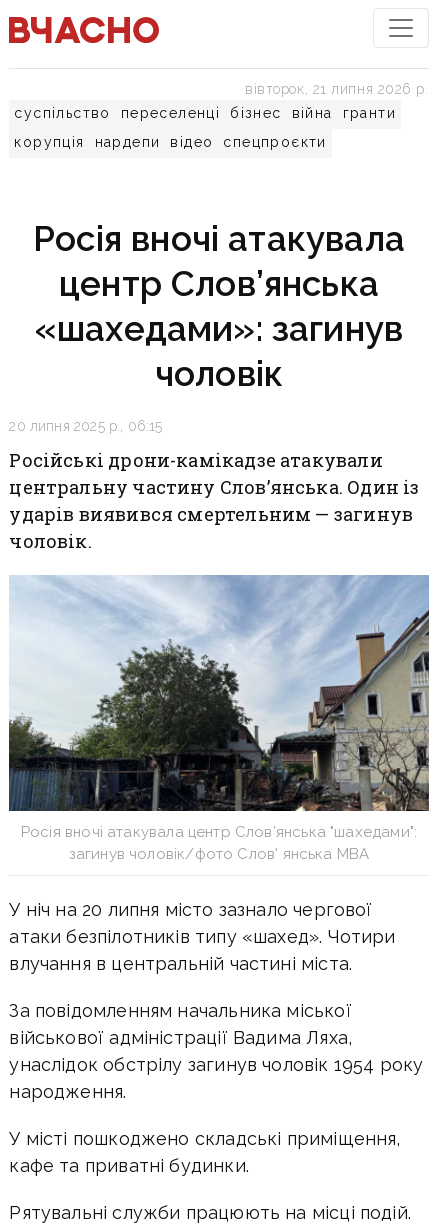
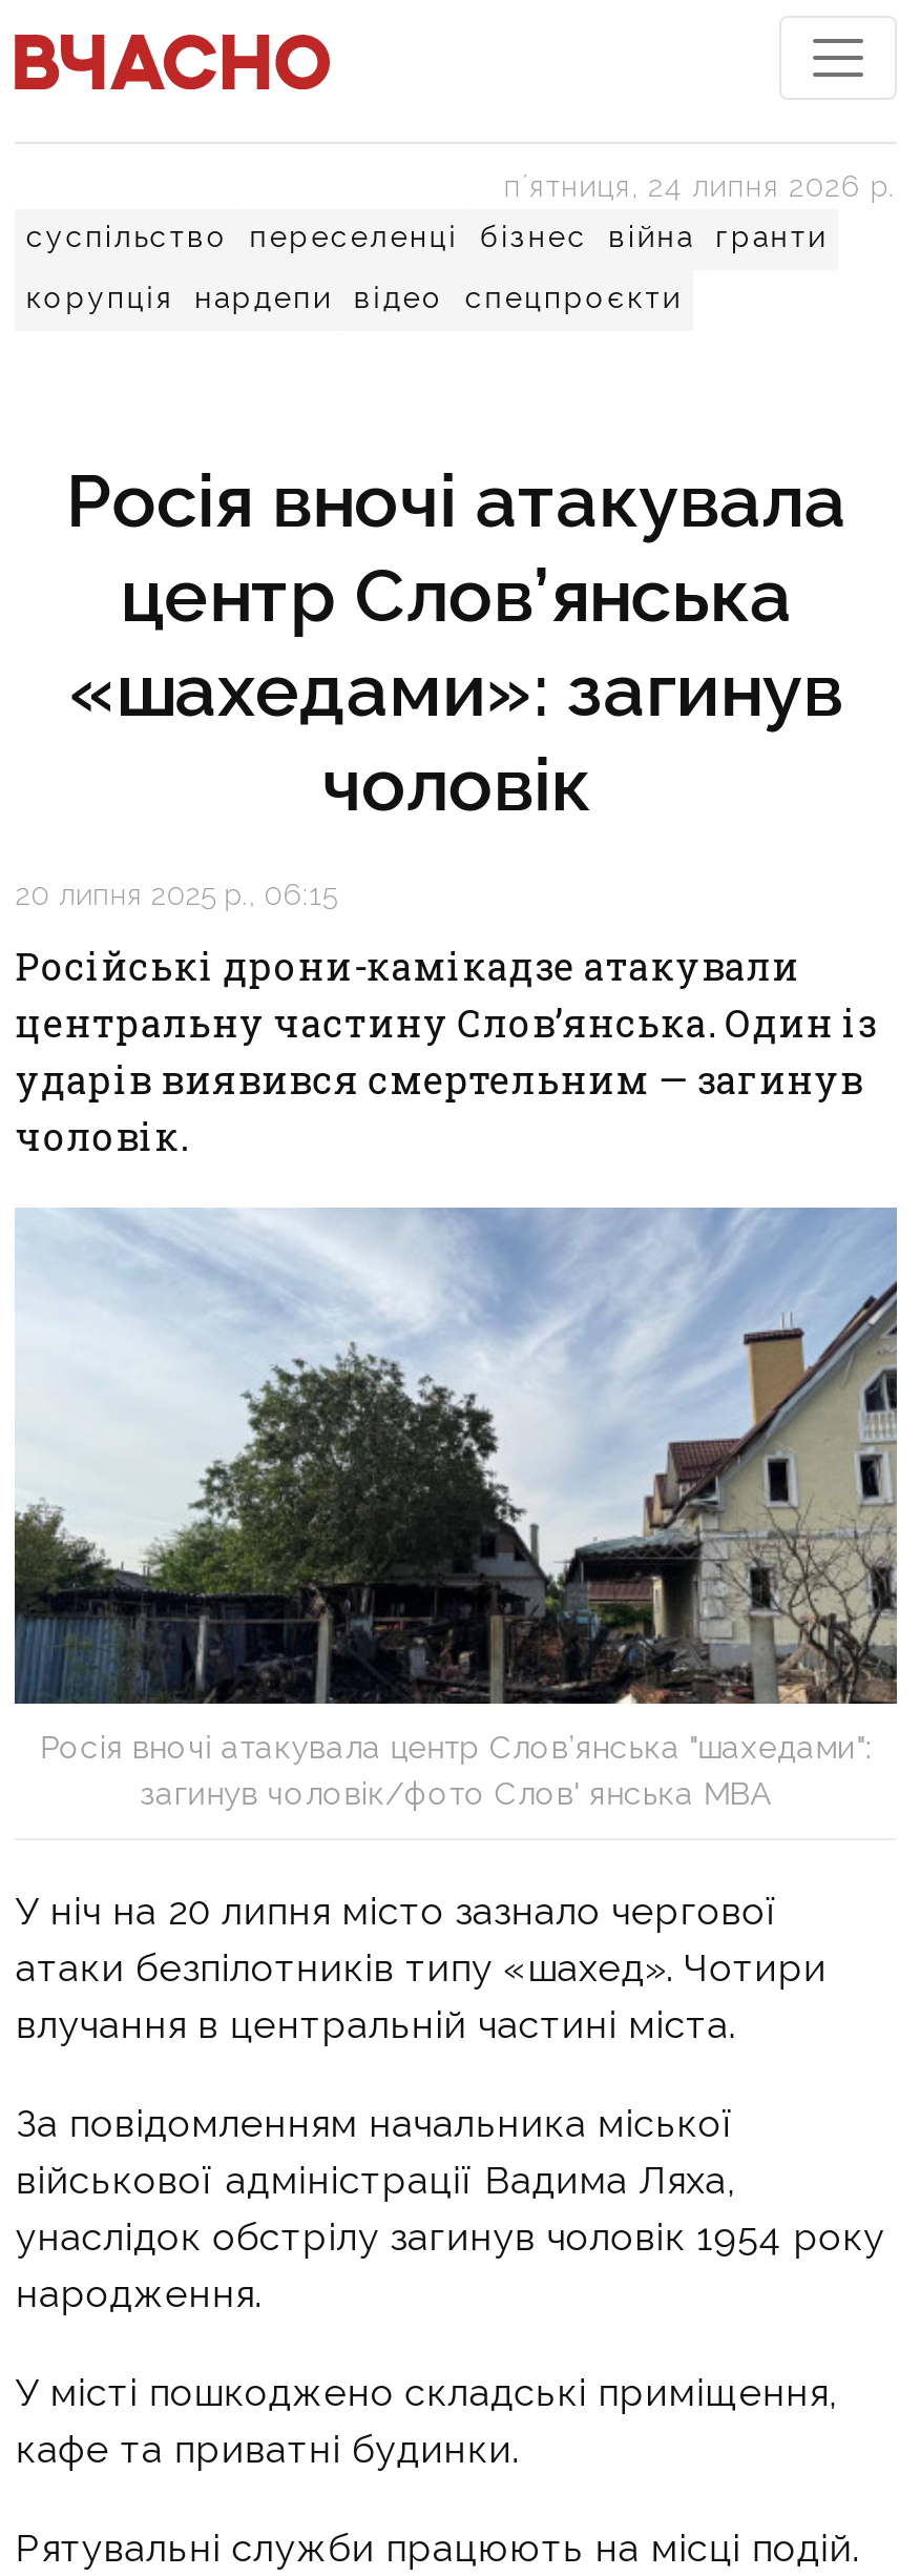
- вівторок, 21 липня 2026 р.
+ пʼятниця, 24 липня 2026 р.
